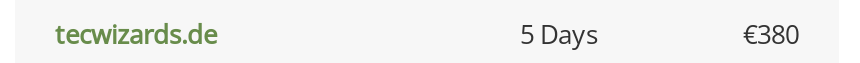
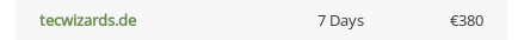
- 5 Days
+ 7 Days
